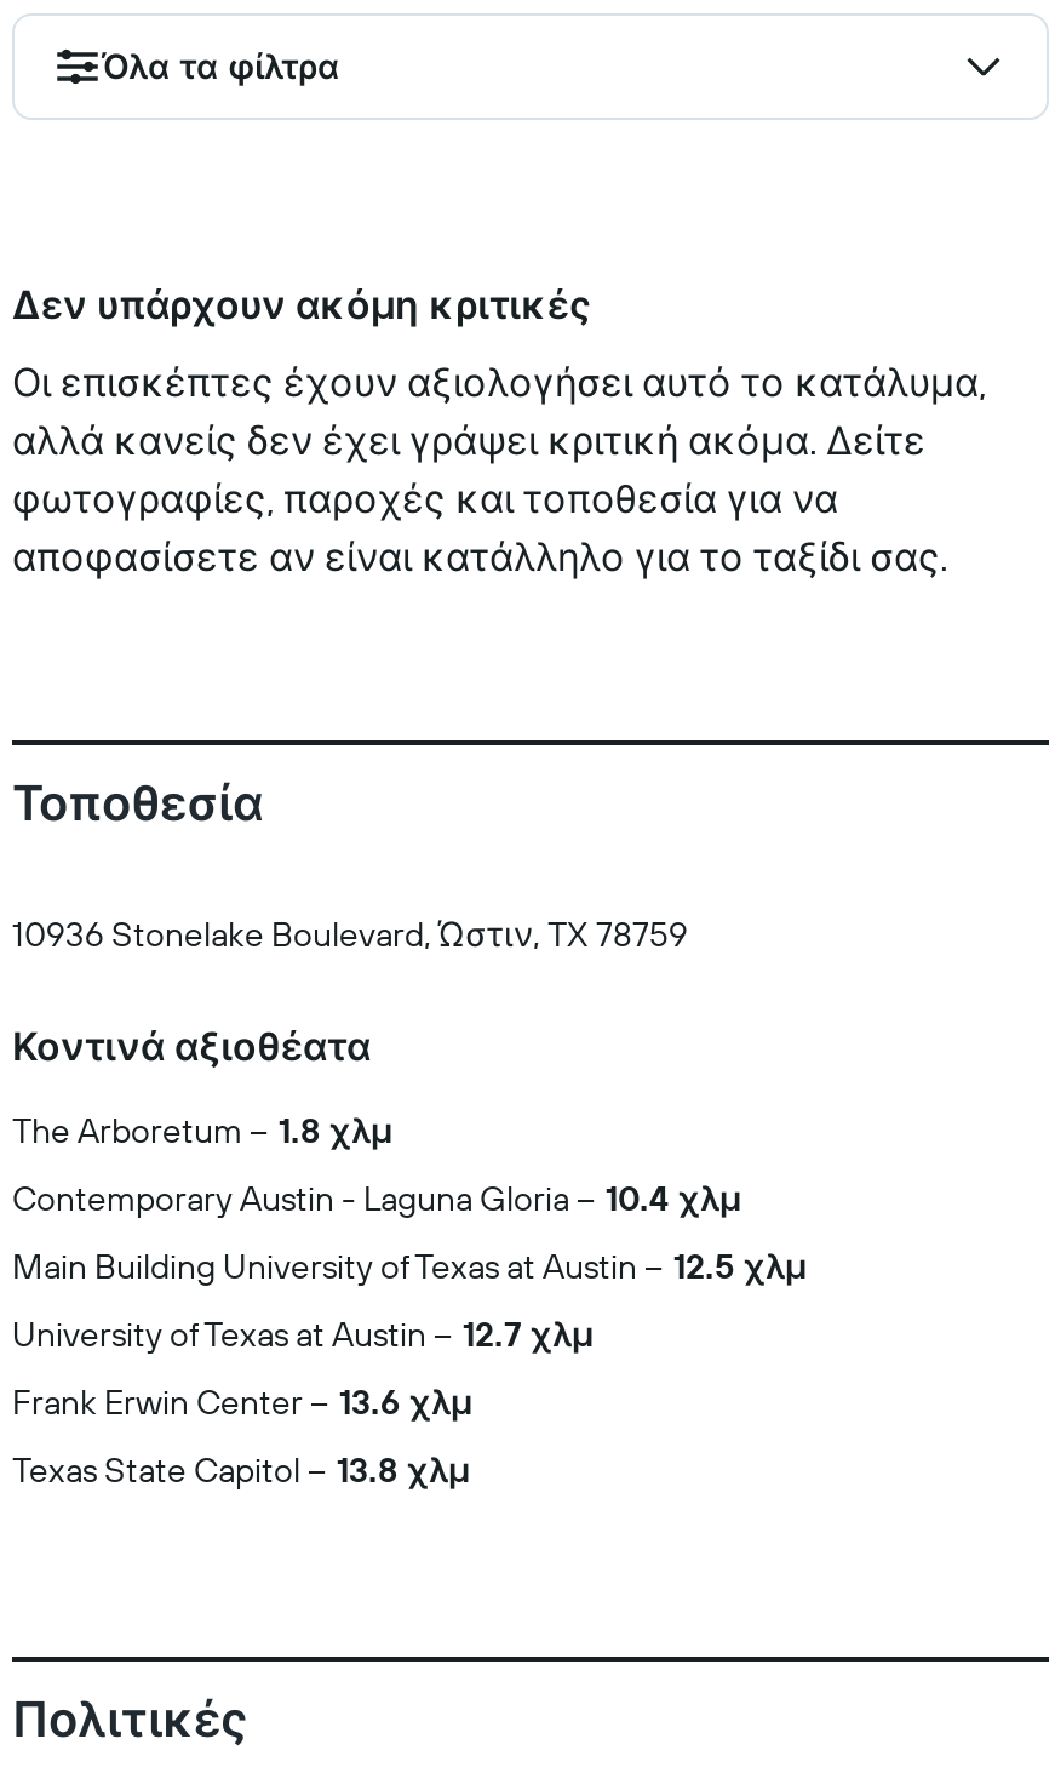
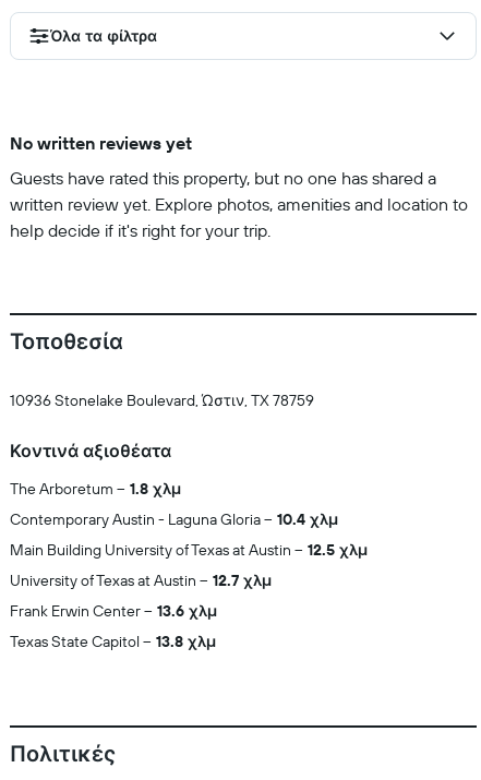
- Δεν υπάρχουν ακόμη κριτικές
+ No written reviews yet

- Οι επισκέπτες έχουν αξιολογήσει αυτό το κατάλυμα,
- αλλά κανείς δεν έχει γράψει κριτική ακόμα. Δείτε
- φωτογραφίες, παροχές και τοποθεσία για να
- αποφασίσετε αν είναι κατάλληλο για το ταξίδι σας.
+ Guests have rated this property, but no one has shared a
+ written review yet. Explore photos, amenities and location to
+ help decide if it's right for your trip.
